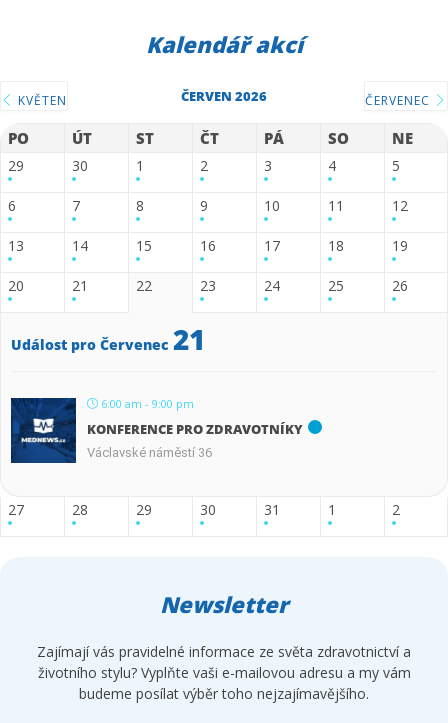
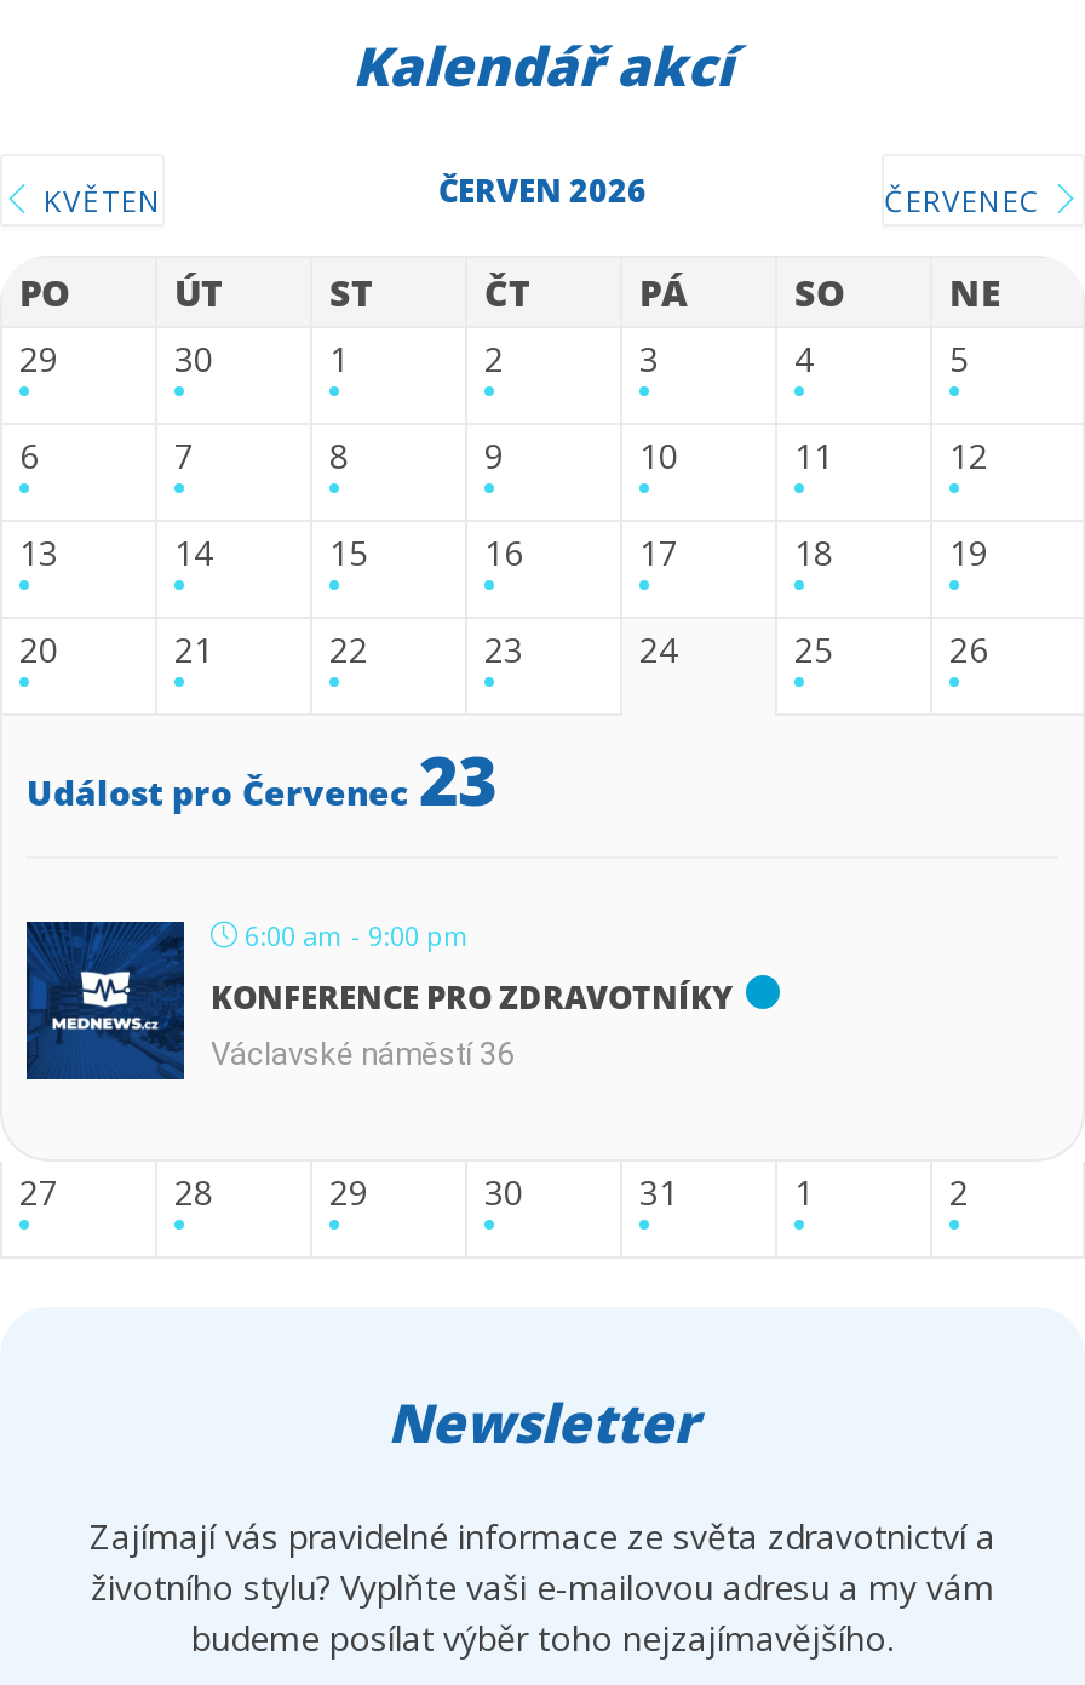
- Událost pro Červenec 21
+ Událost pro Červenec 23
